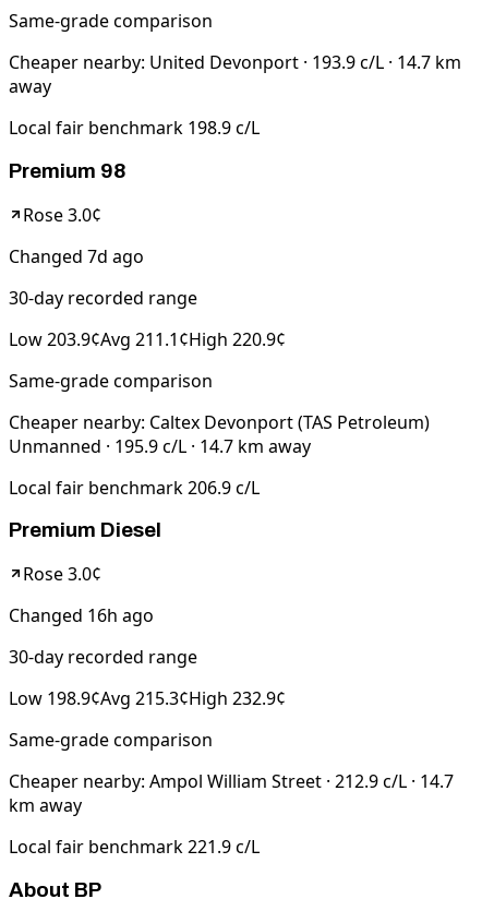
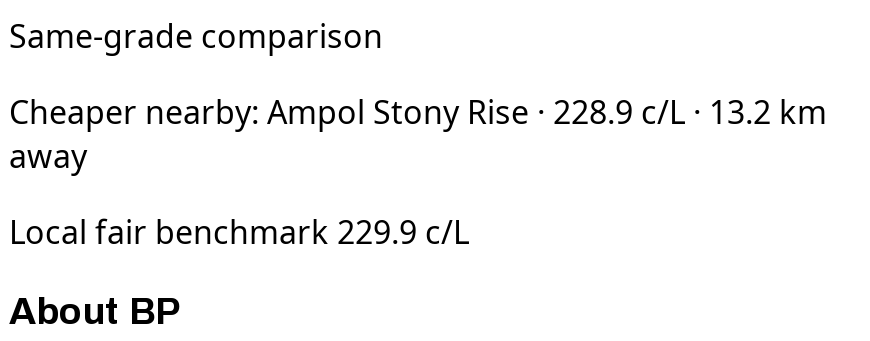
- Cheaper nearby: United Devonport · 193.9 c/L · 14.7 km
+ Cheaper nearby: Ampol Stony Rise · 228.9 c/L · 13.2 km

- Local fair benchmark 198.9 c/L
- Premium 98
- Rose 3.0¢
- Changed 7d ago
- 30-day recorded range
- Low 203.9¢Avg 211.1 ¢High 220.9¢
- Same-grade comparison
- Cheaper nearby: Caltex Devonport (TAS Petroleum)
- Unmanned · 195.9 c/L · 14.7 km away
- Local fair benchmark 206.9 c/L
- Premium Diesel
- Rose 3.0¢
- Changed 16h ago
- 30-day recorded range
- Low 198.9¢Avg 215.3¢High 232.9¢
- Same-grade comparison
- Cheaper nearby: Ampol William Street · 212.9 c/L · 14.7
- km away
- Local fair benchmark 221.9 c/L
+ Local fair benchmark 229.9 c/L
